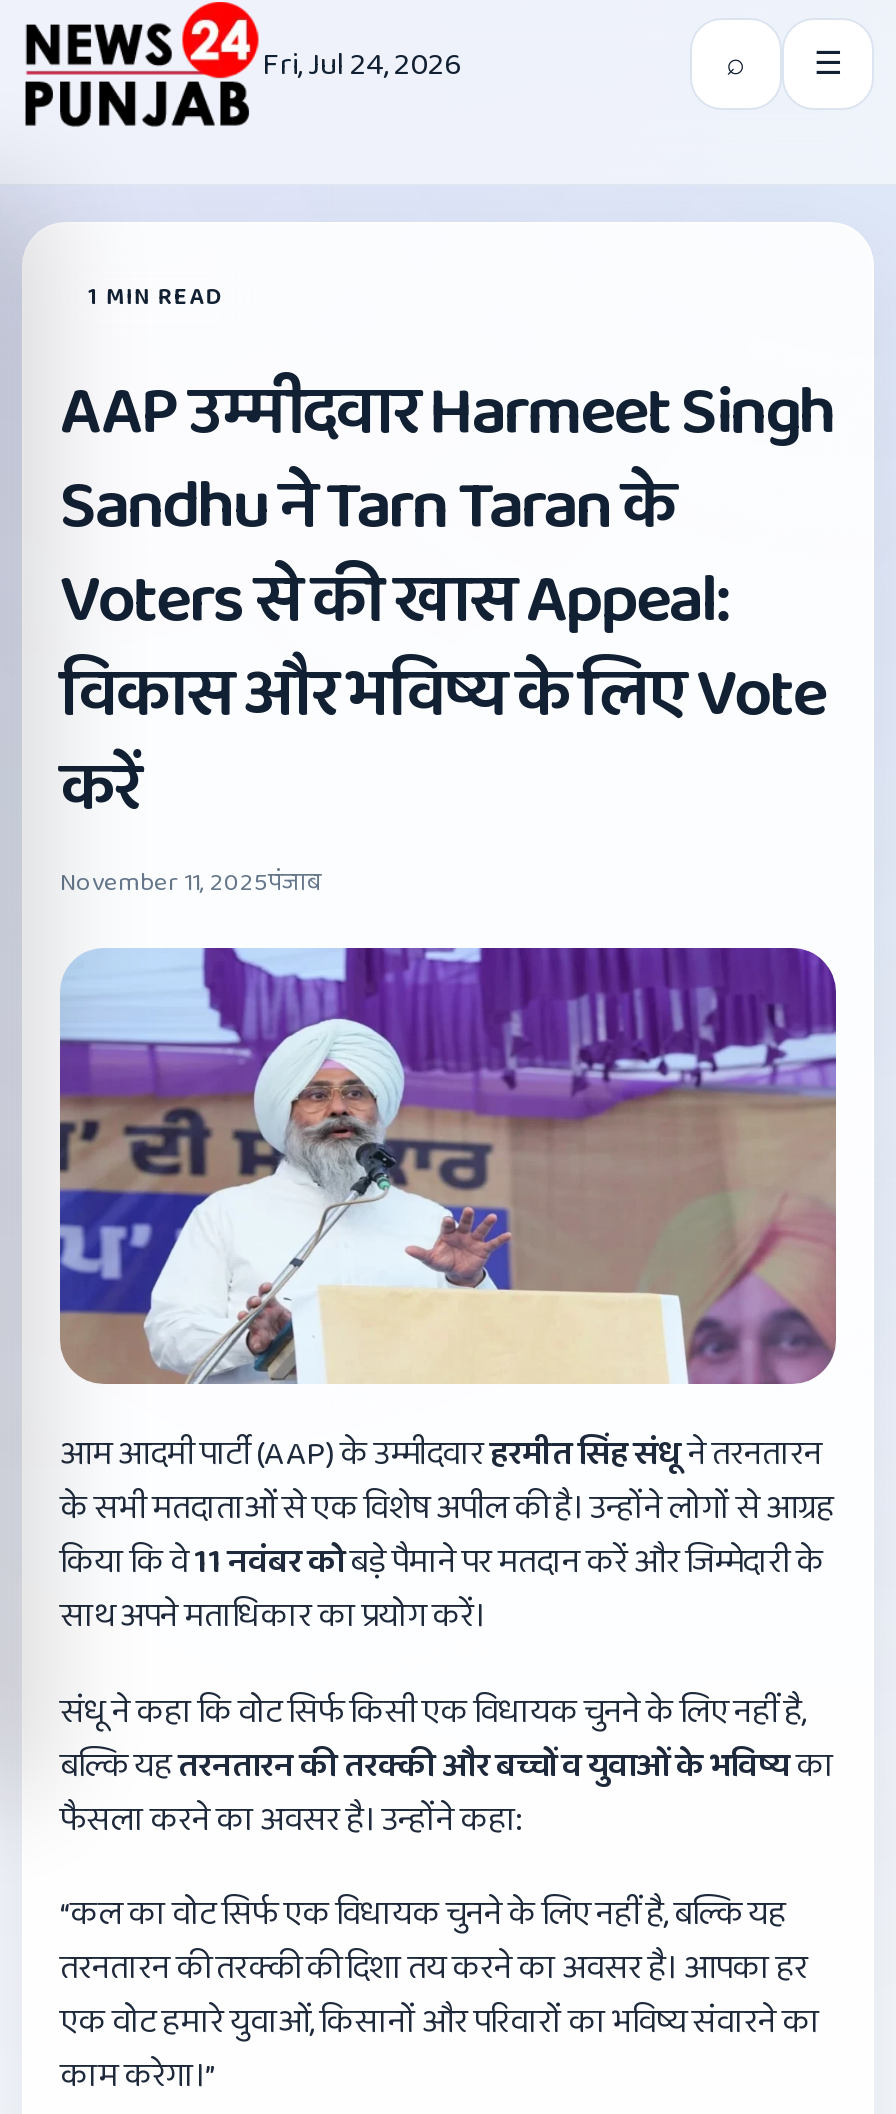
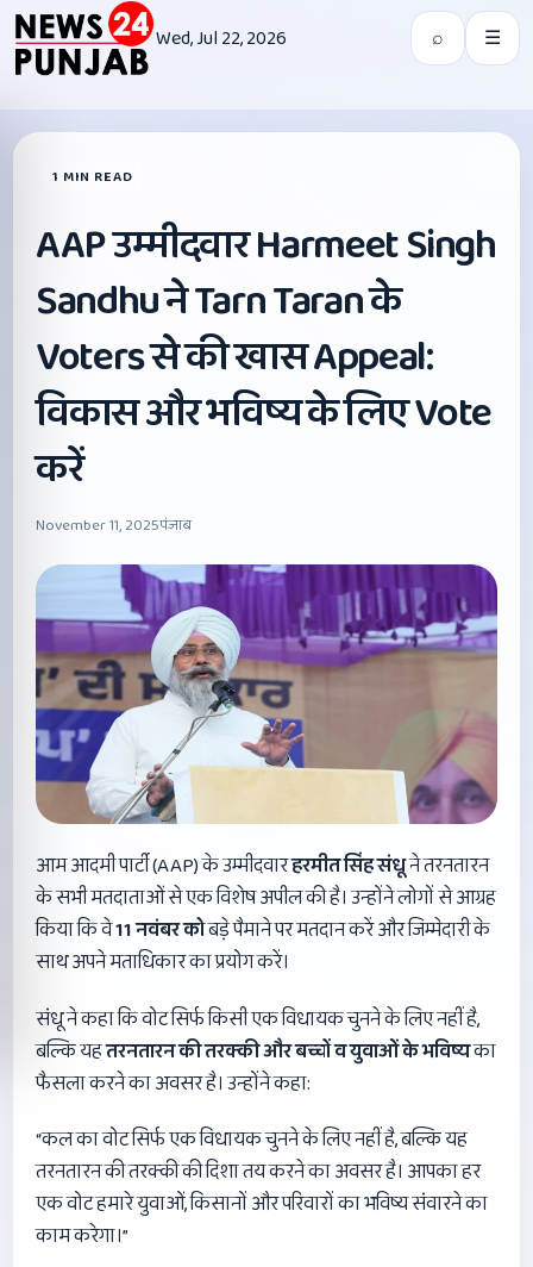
- Fri, Jul 24, 2026
+ Wed, Jul 22, 2026
